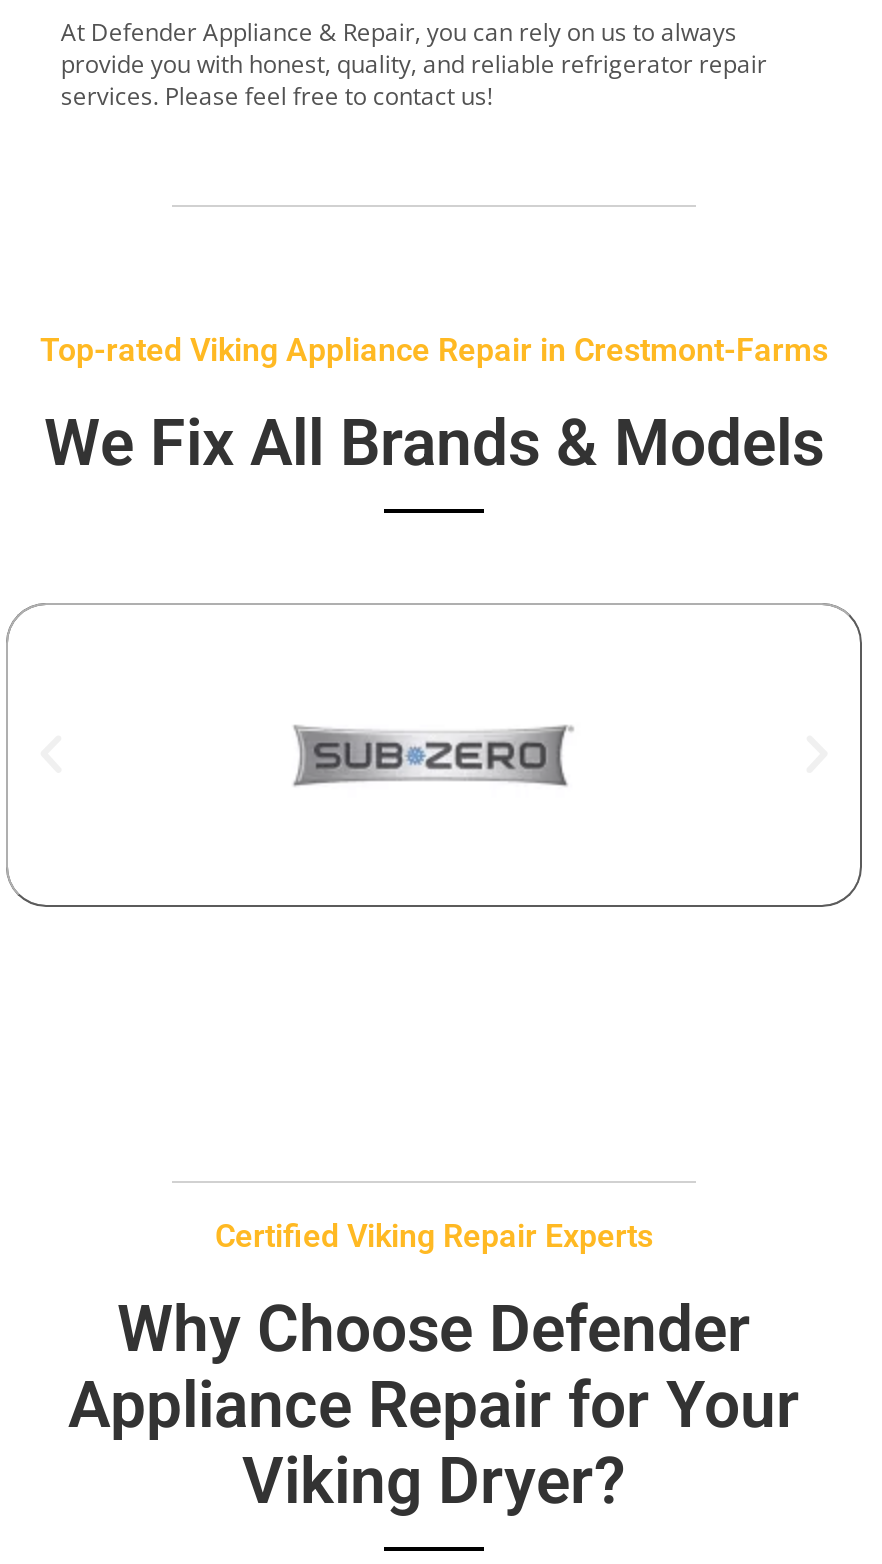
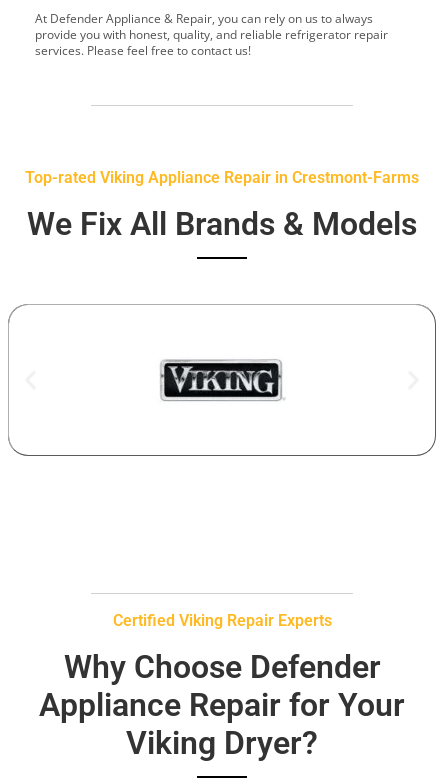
- [image]
+ [image]
